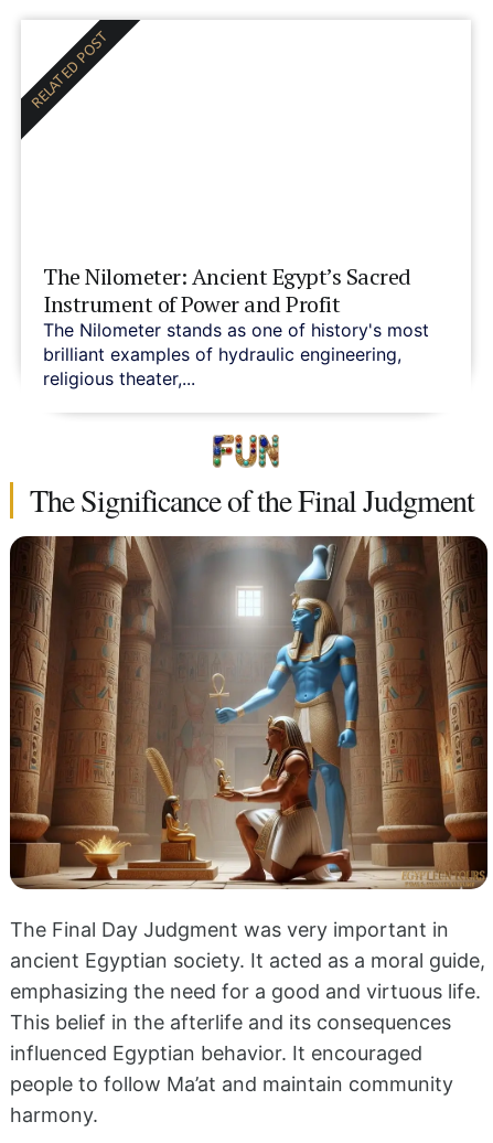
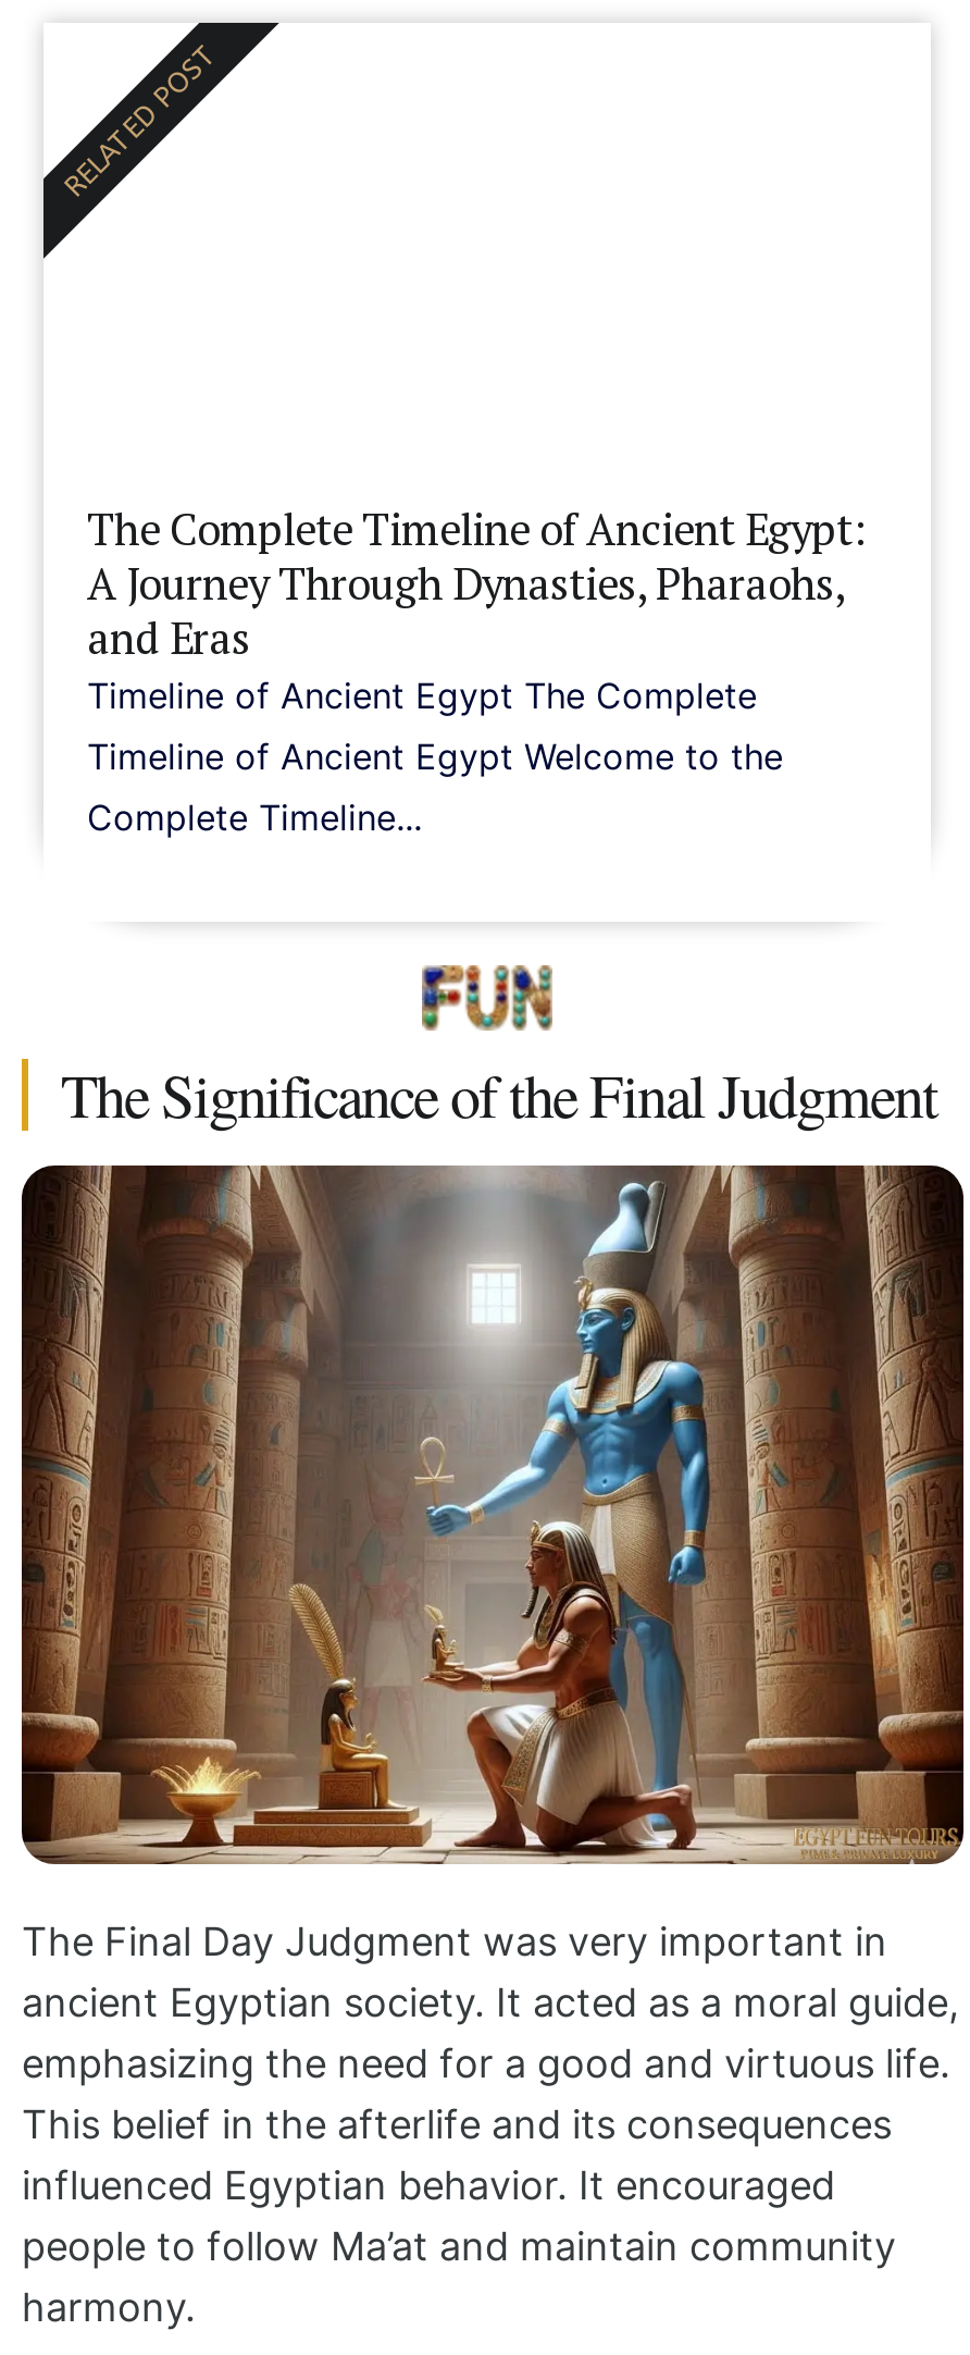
- The Nilometer: Ancient Egypt’s Sacred
- Instrument of Power and Profit
- The Nilometer stands as one of history's most
- brilliant examples of hydraulic engineering,
- religious theater,...
+ The Complete Timeline of Ancient Egypt:
+ A Journey Through Dynasties, Pharaohs,
+ and Eras
+ Timeline of Ancient Egypt The Complete
+ Timeline of Ancient Egypt Welcome to the
+ Complete Timeline...
